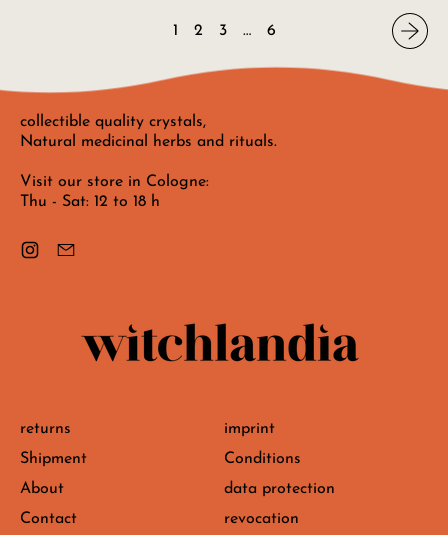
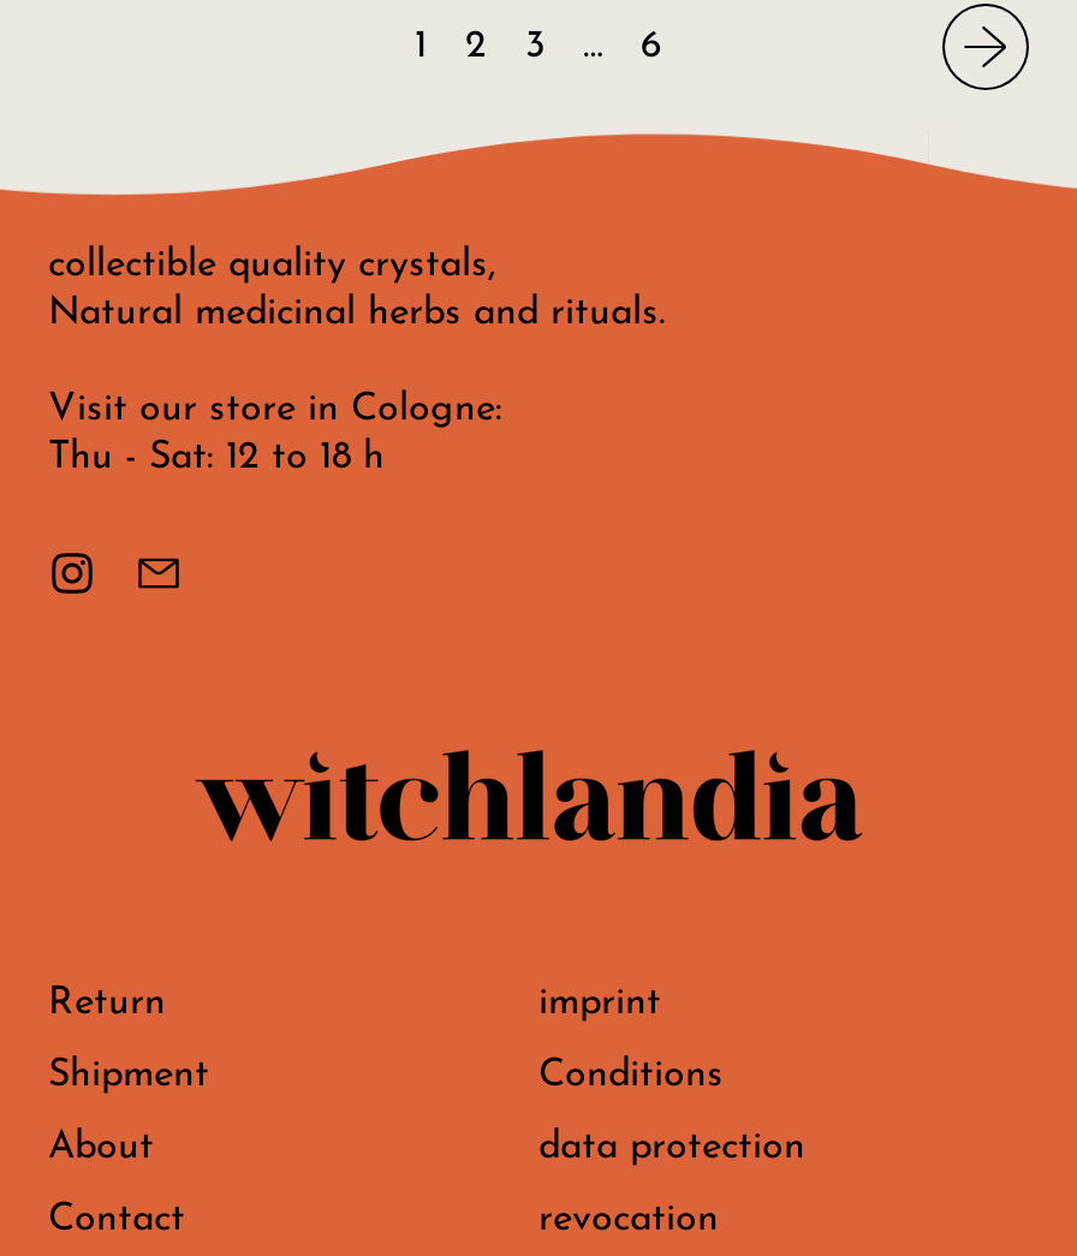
- returns
+ Return
